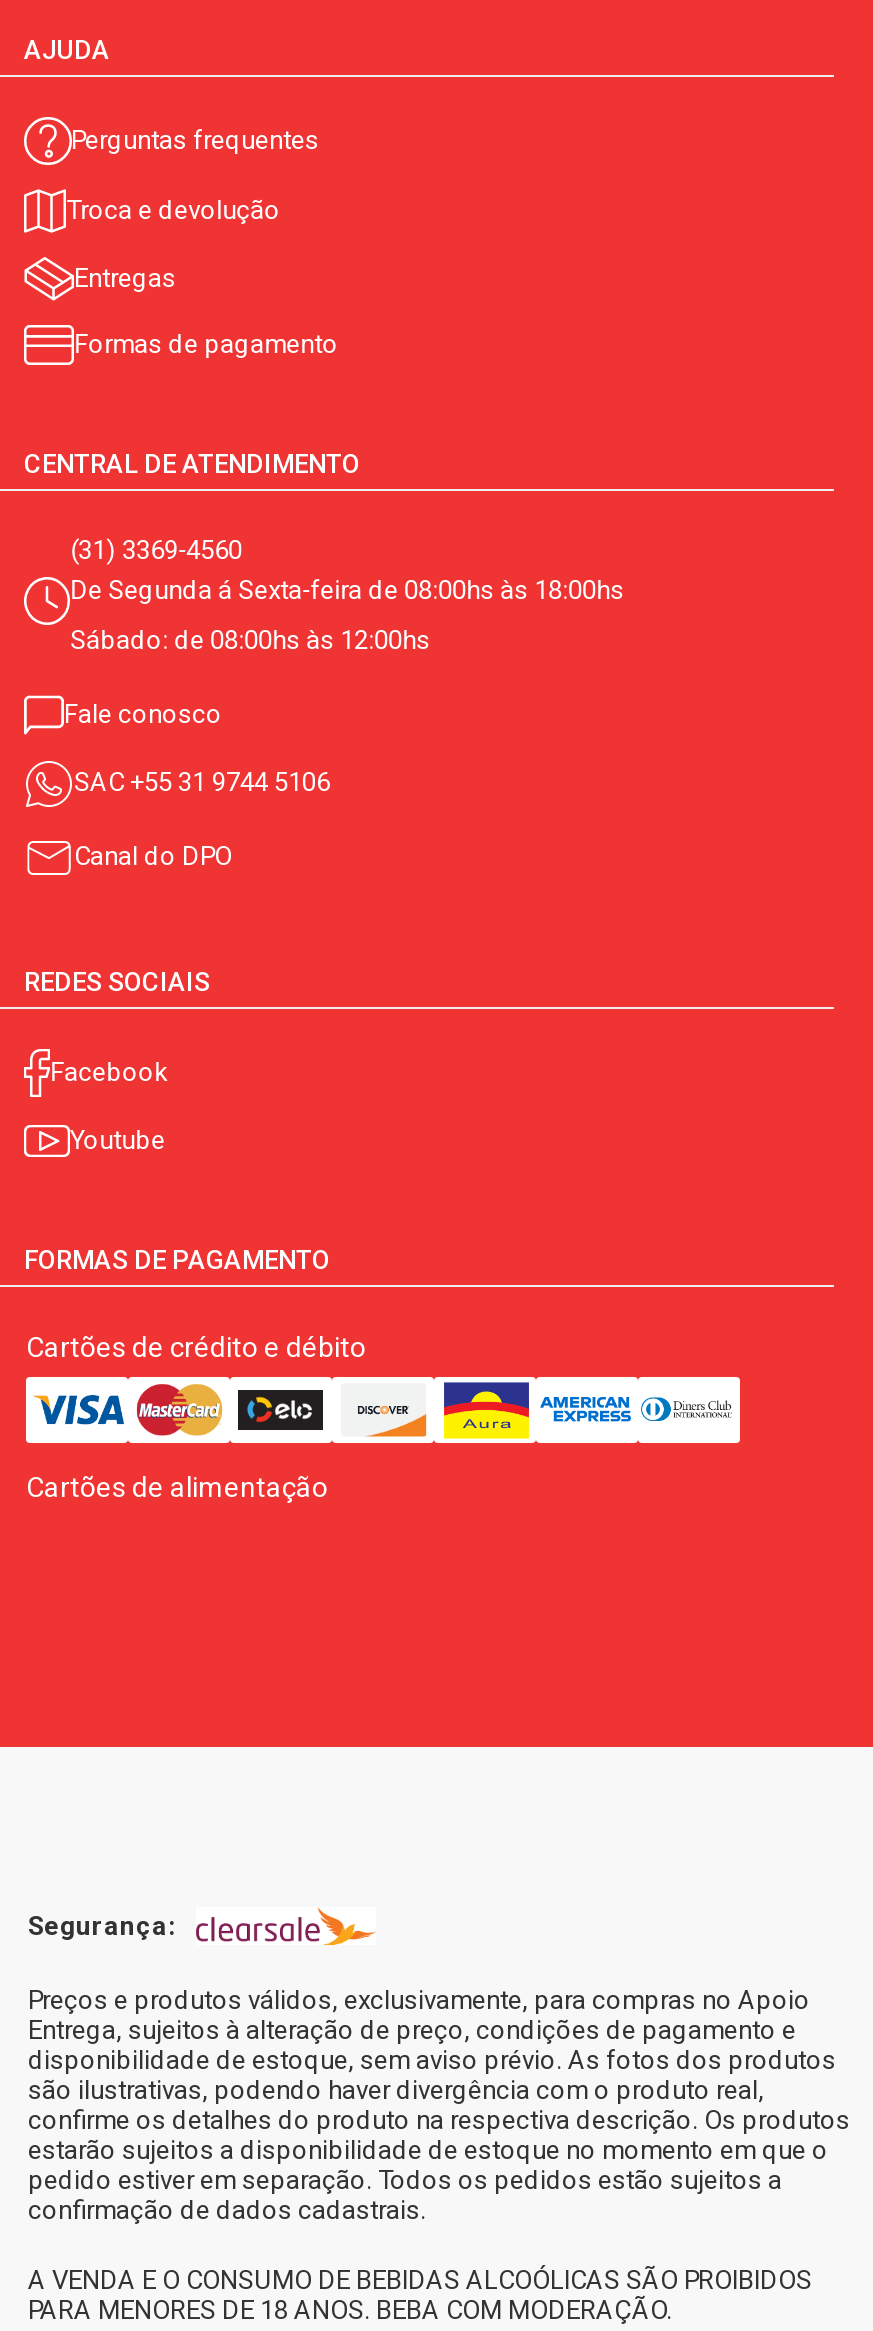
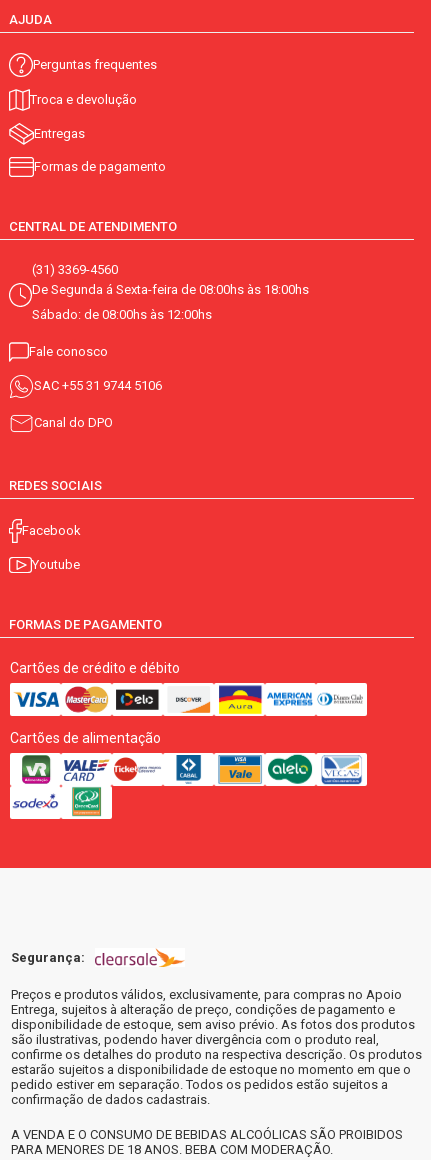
+ [image]
